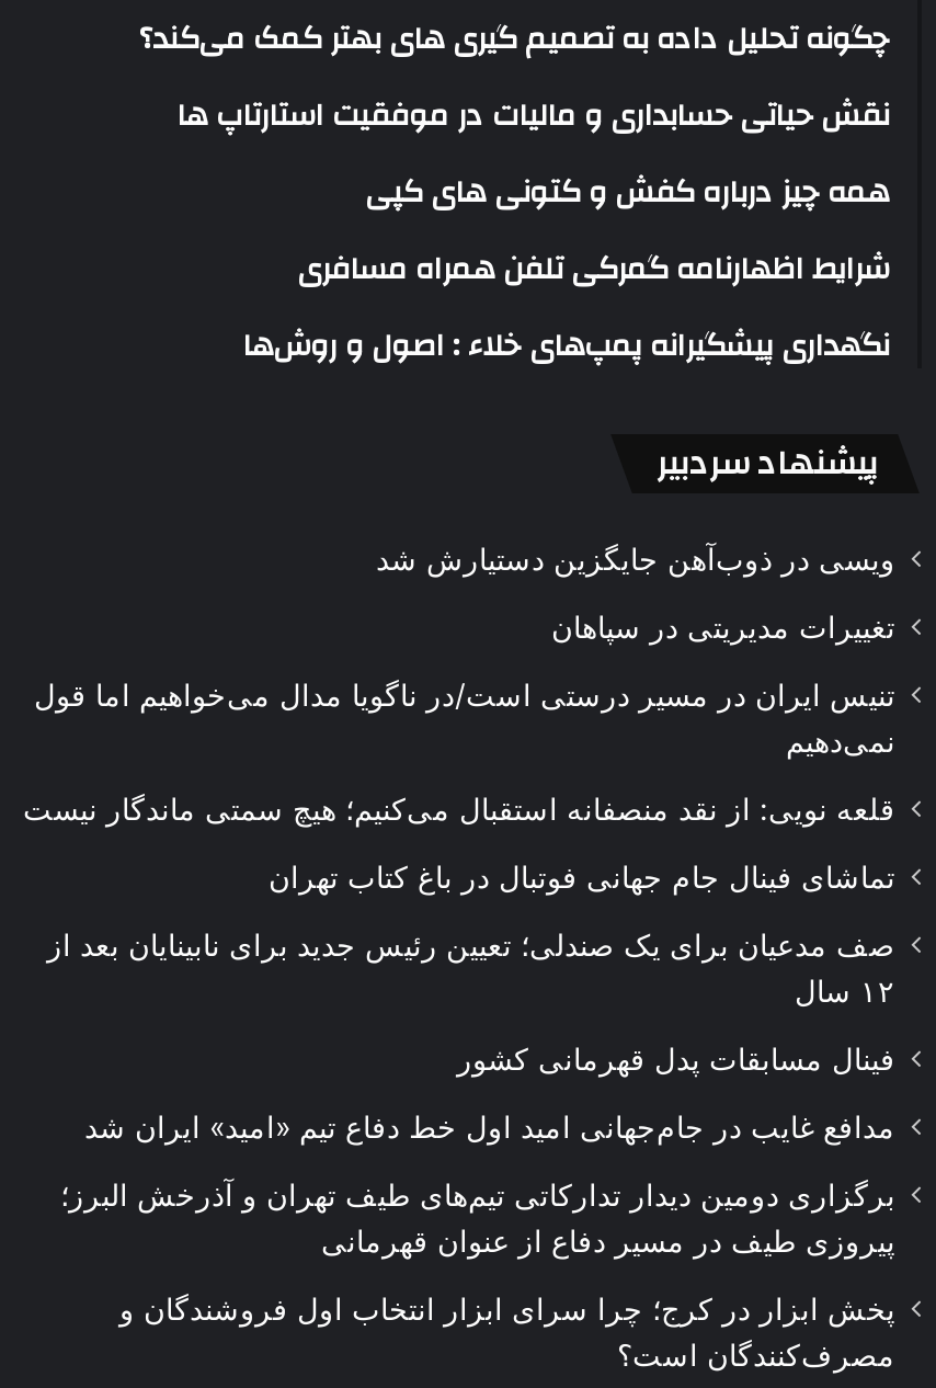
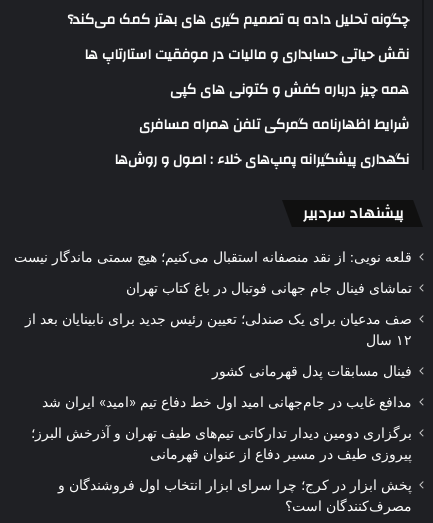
- ویسی در ذوب‌آهن جایگزین دستیارش شد
- تغییرات مدیریتی در سپاهان
- تنیس ایران در مسیر درستی است/در ناگویا مدال می‌خواهیم اما قول
- نمی‌دهیم
